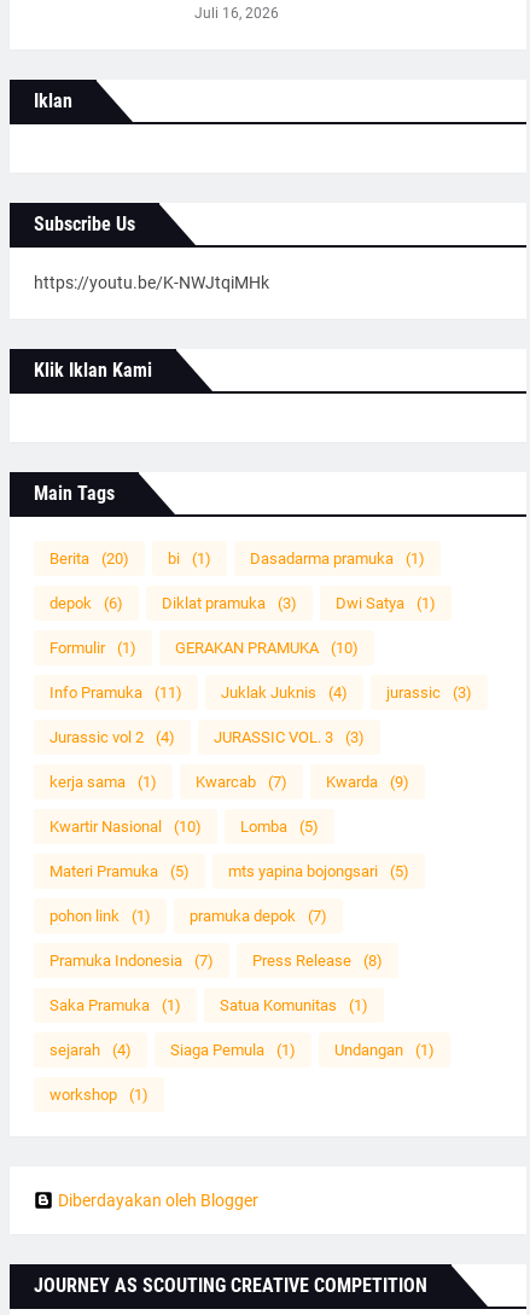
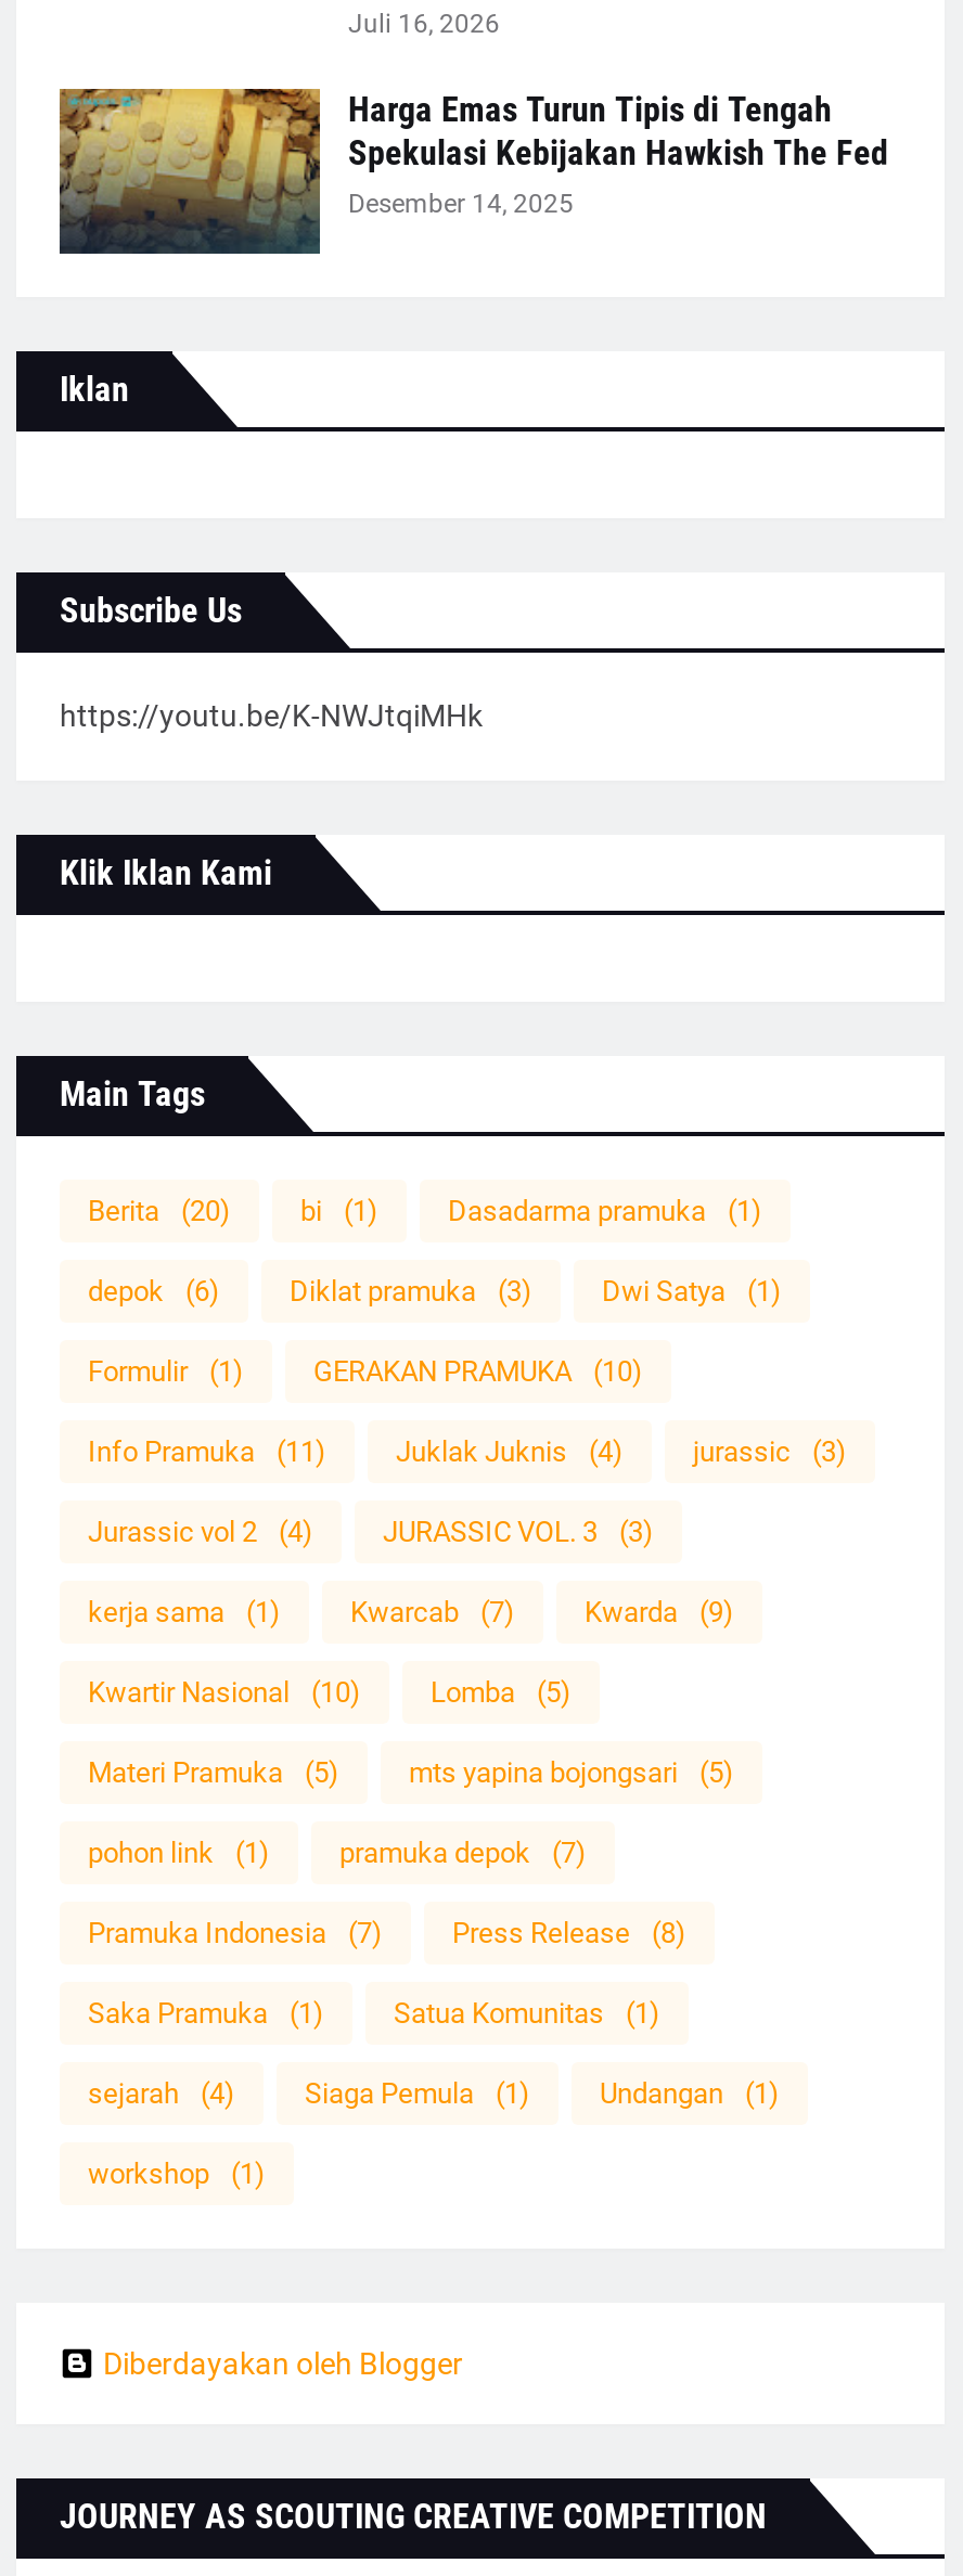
+ [image]
+ Harga Emas Turun Tipis di Tengah
+ Spekulasi Kebijakan Hawkish The Fed
+ Desember 14, 2025
